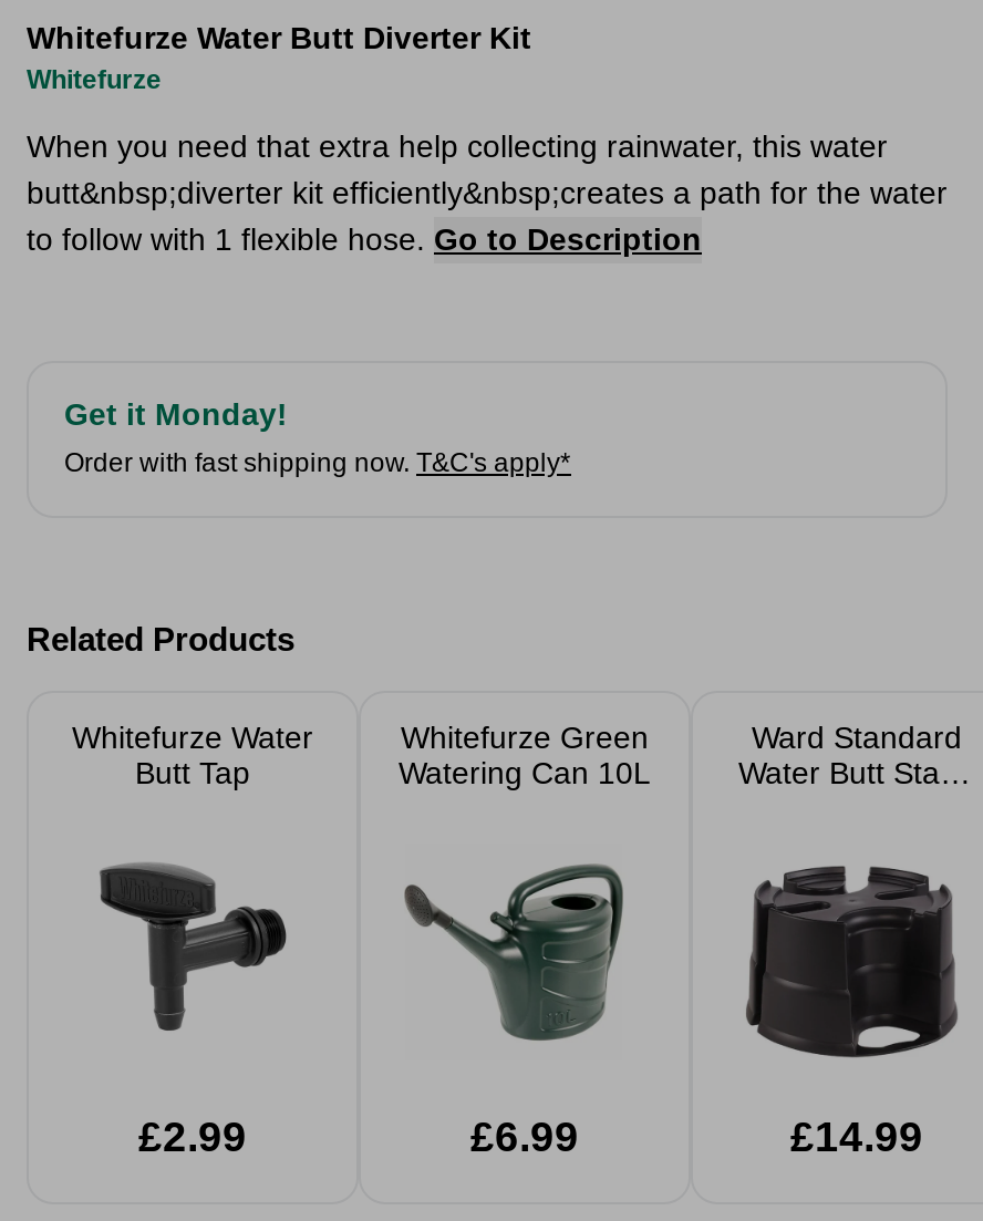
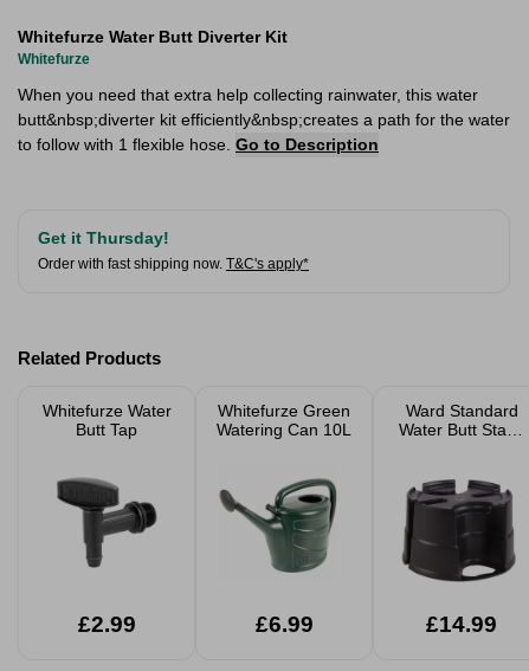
- Get it Monday!
+ Get it Thursday!
